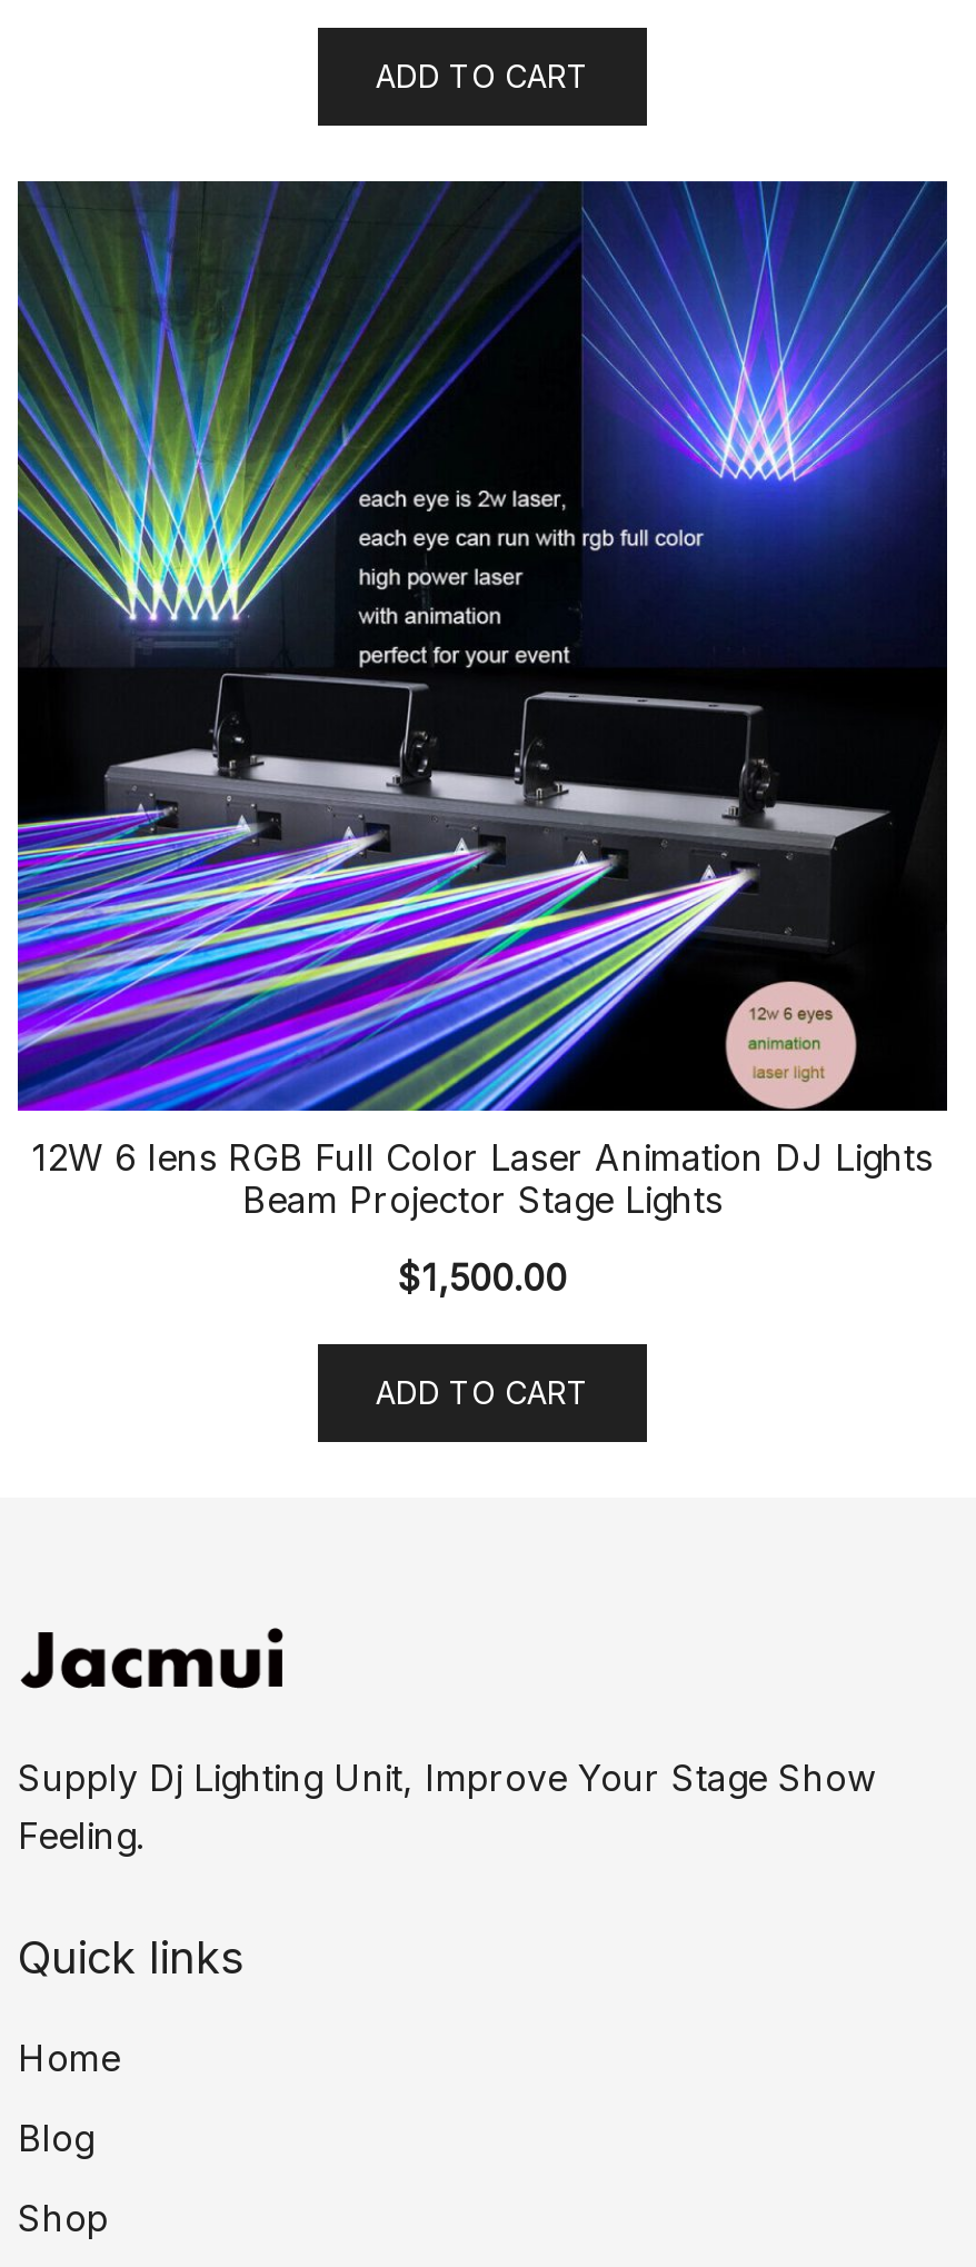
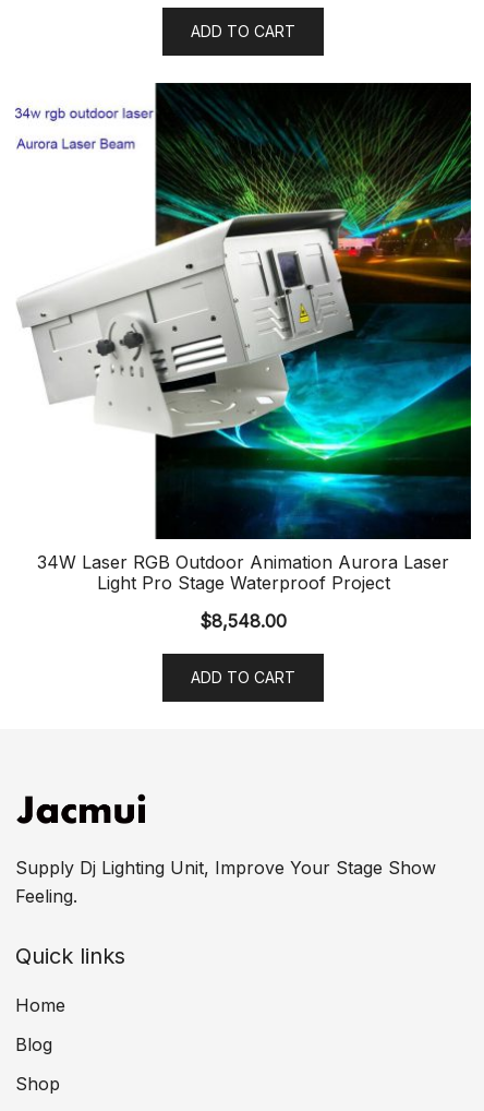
- [image]
- 12W 6 lens RGB Full Color Laser Animation DJ Lights
- Beam Projector Stage Lights
+ [image]
+ 34W Laser RGB Outdoor Animation Aurora Laser
+ Light Pro Stage Waterproof Project

- $1,500.00
+ $8,548.00
